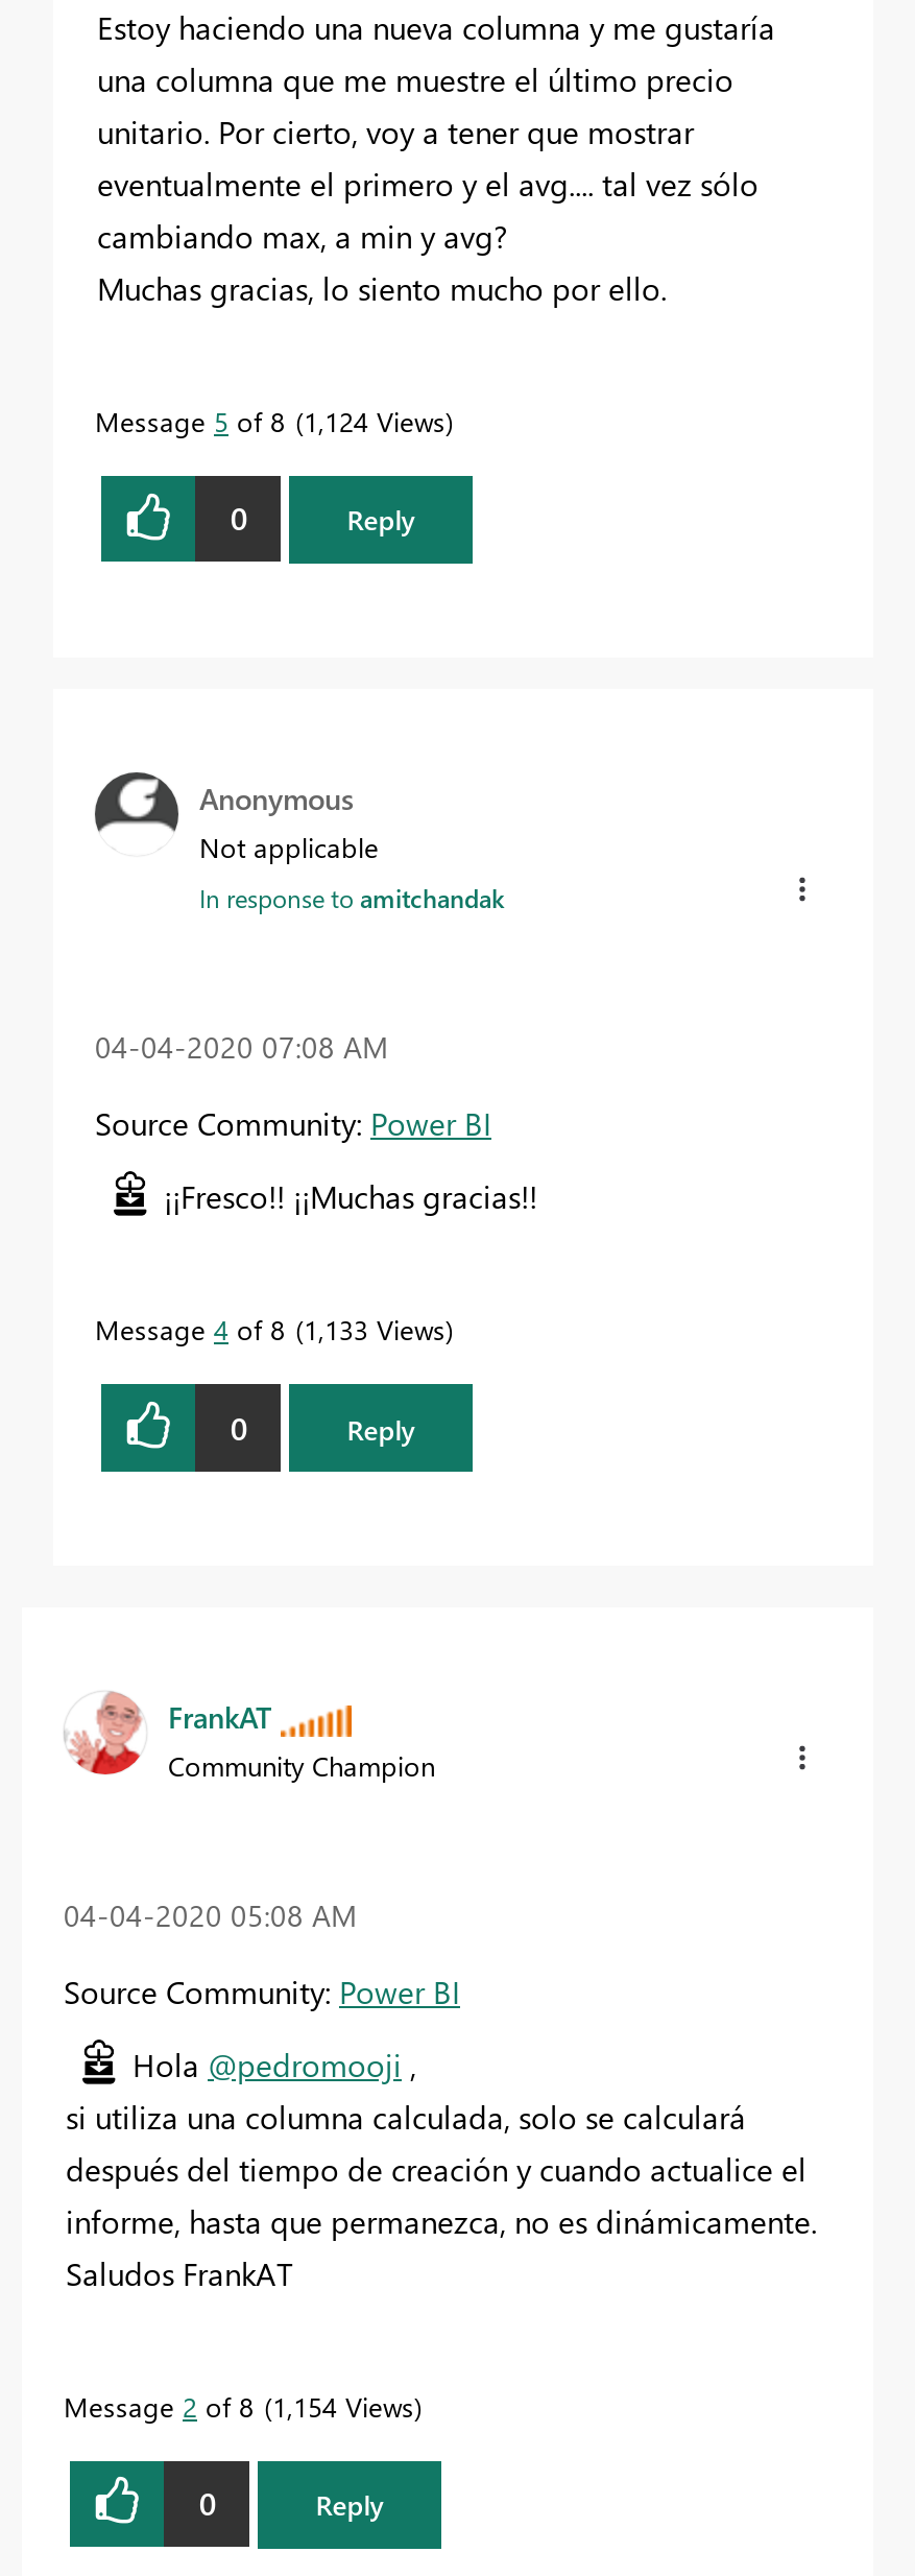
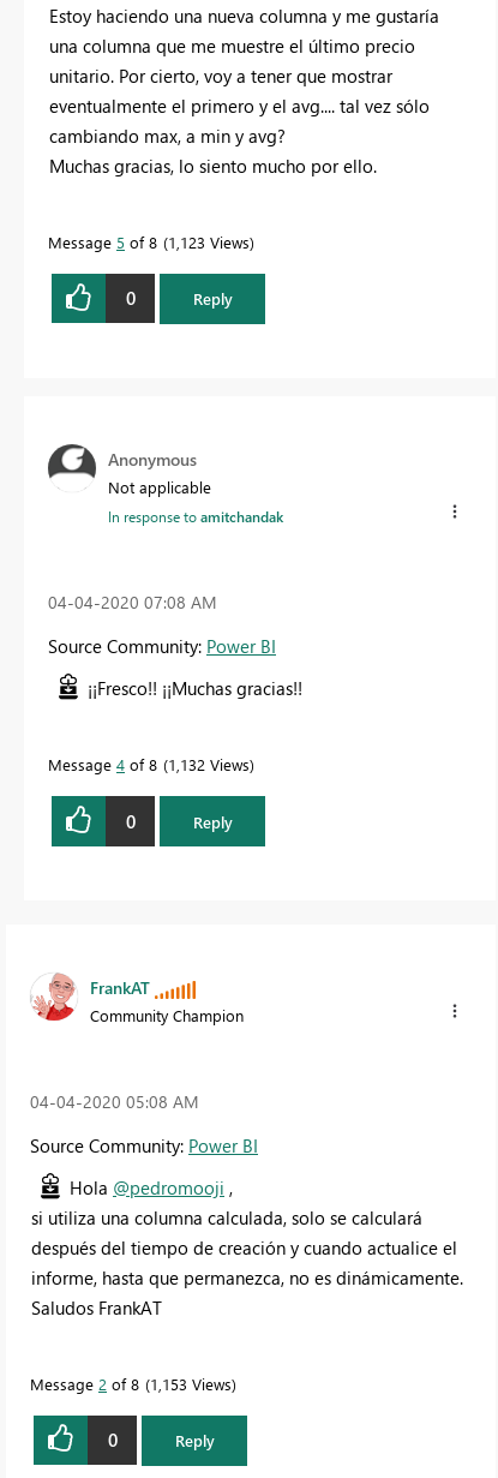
- Message 5 of 8 1,124 Views
+ Message 5 of 8 1,123 Views

- Message 4 of 8 1,133 Views
+ Message 4 of 8 1,132 Views

- Message 2 of 8 1,154 Views
+ Message 2 of 8 1,153 Views
